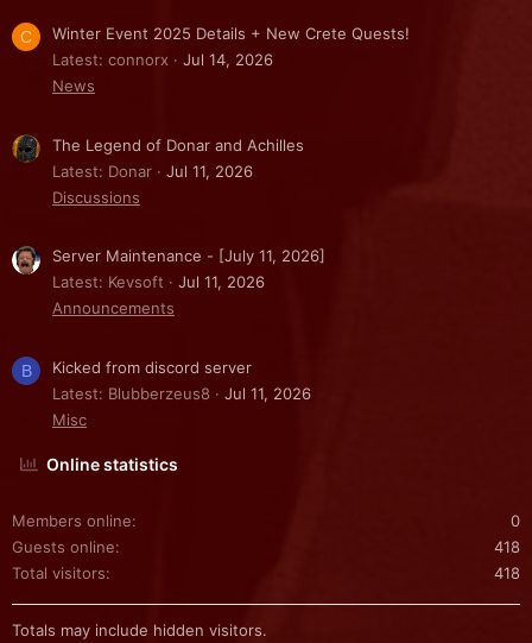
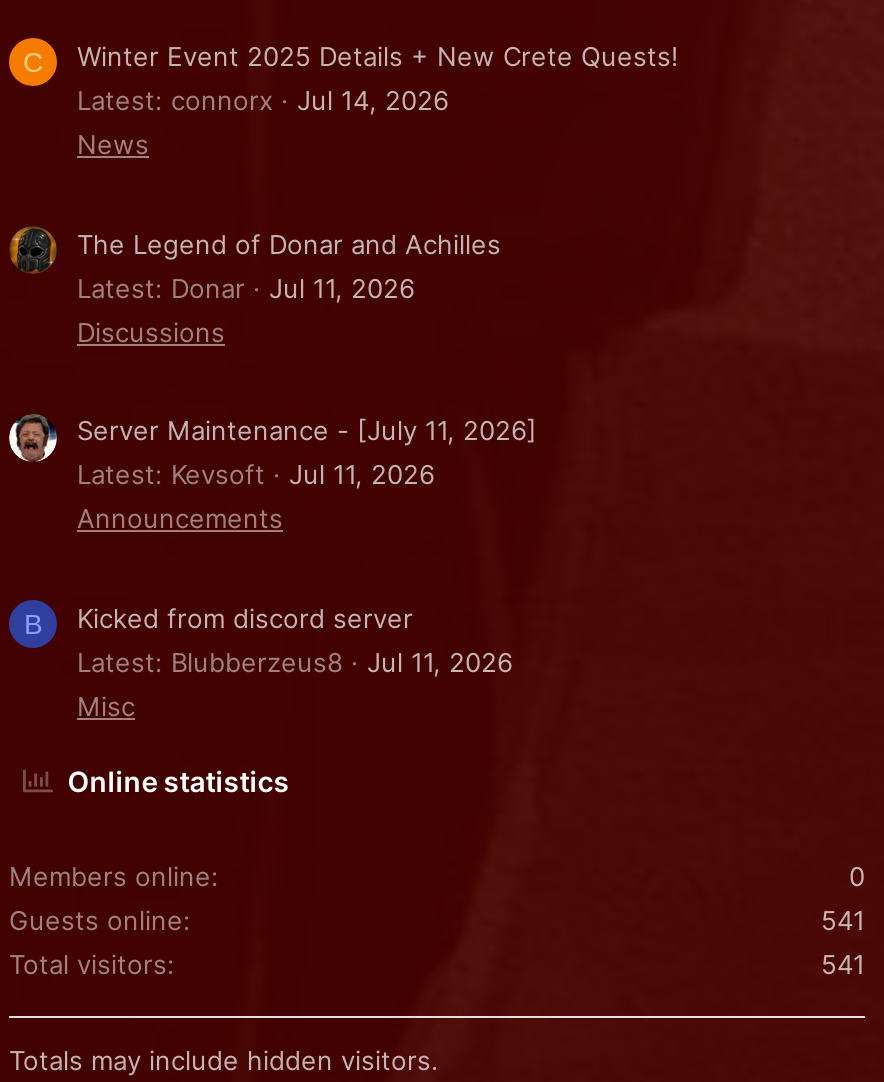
- 418
+ 541

- 418
+ 541
